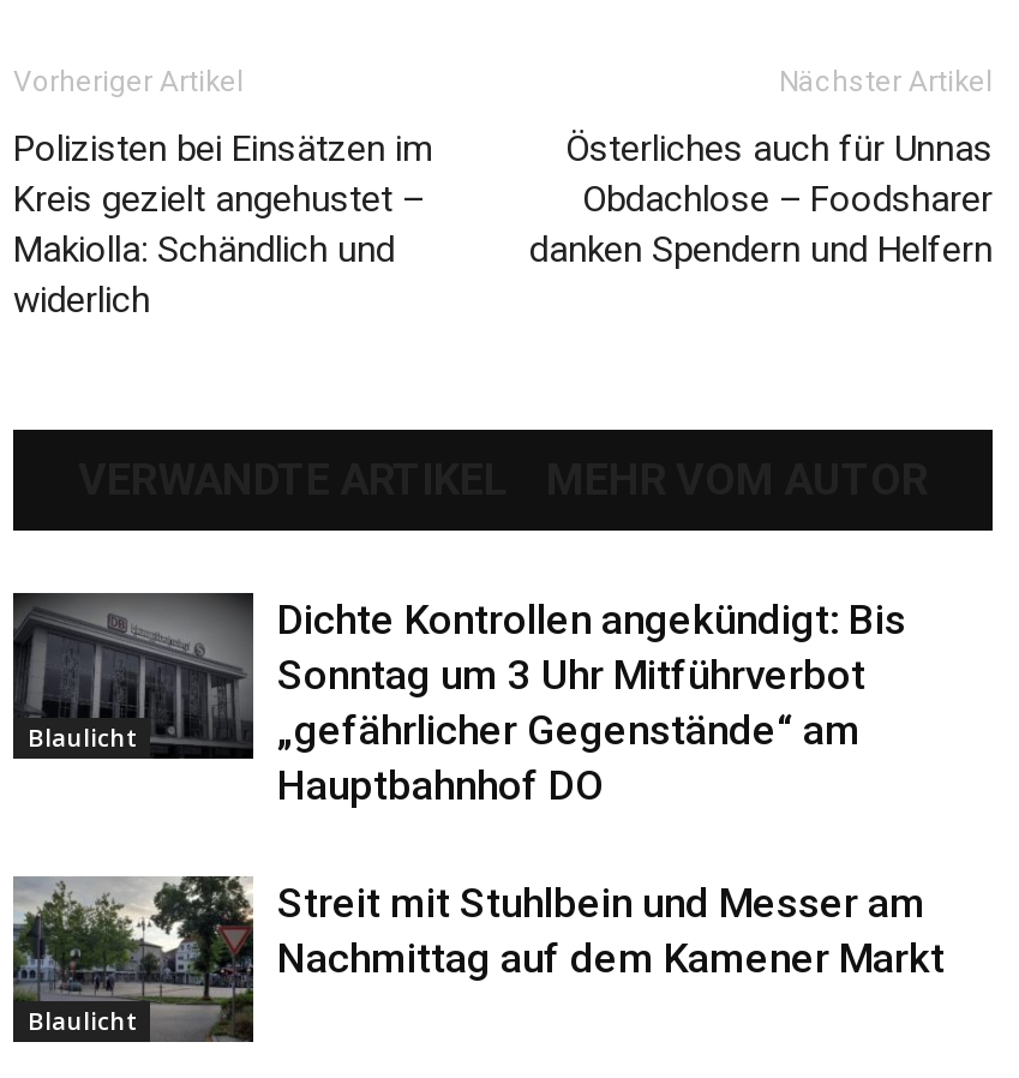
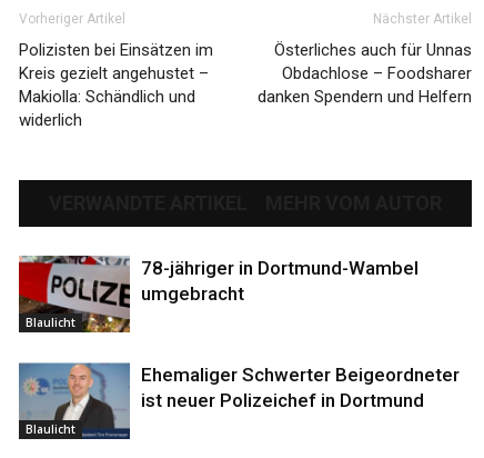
- [image]
- Dichte Kontrollen angekündigt: Bis
- Sonntag um 3 Uhr Mitführverbot
- „gefährlicher Gegenstände“ am
- Hauptbahnhof DO
+ [image]
+ 78-jähriger in Dortmund-Wambel
+ umgebracht

- [image]
- Streit mit Stuhlbein und Messer am
- Nachmittag auf dem Kamener Markt
+ [image]
+ Ehemaliger Schwerter Beigeordneter
+ ist neuer Polizeichef in Dortmund
